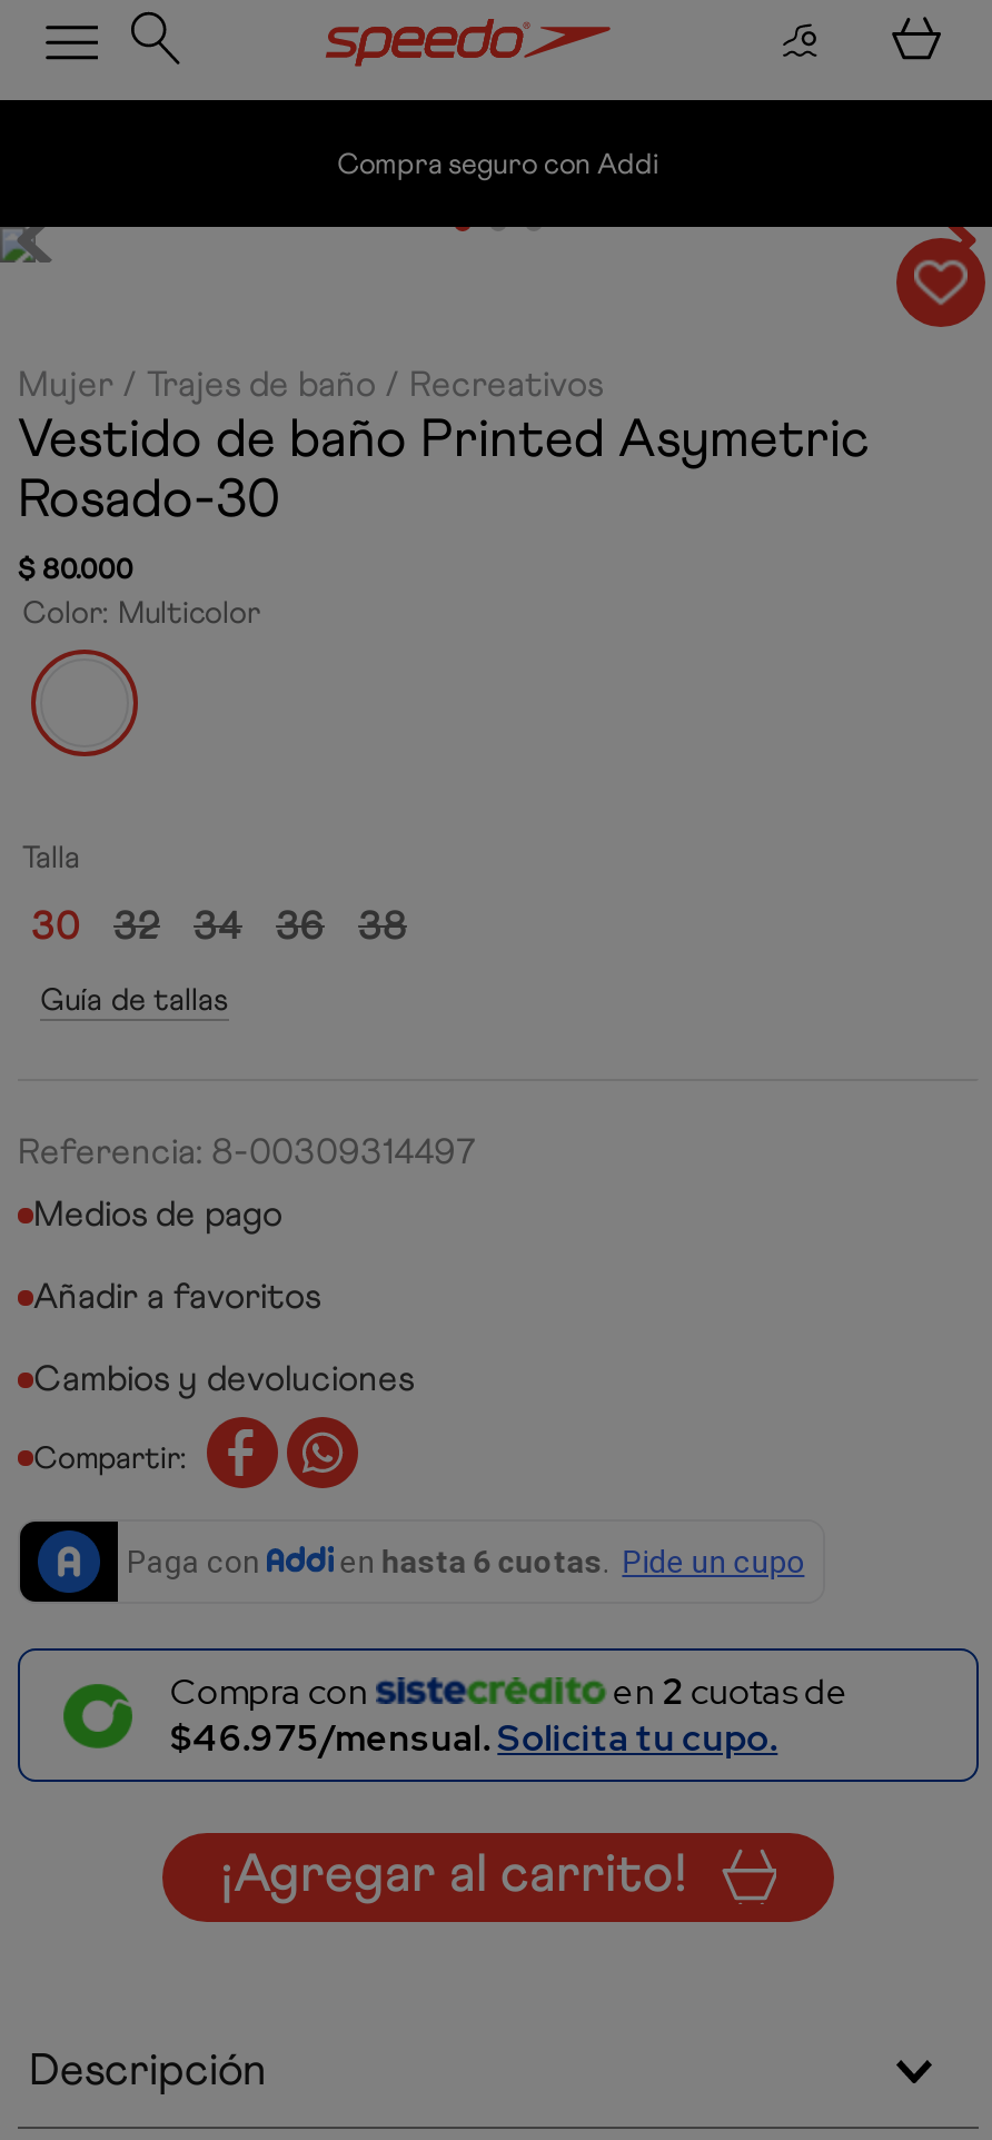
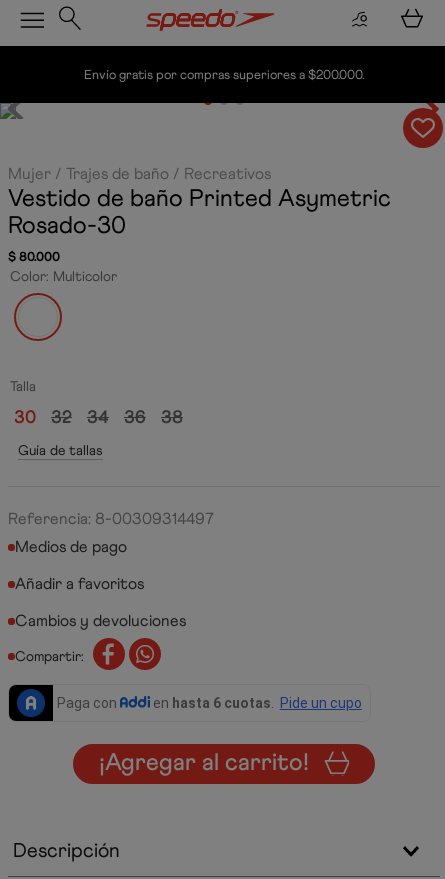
- Compra seguro con Addi
+ Envío gratis por compras superiores a $200.000.

- Compra con
- en 2 cuotas de
- $46.975/mensual. Solicita tu cupo.
